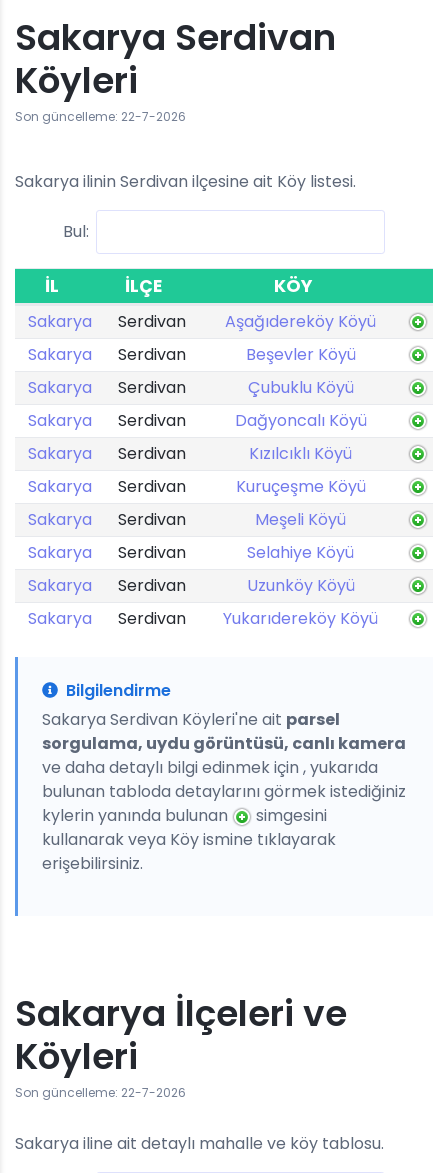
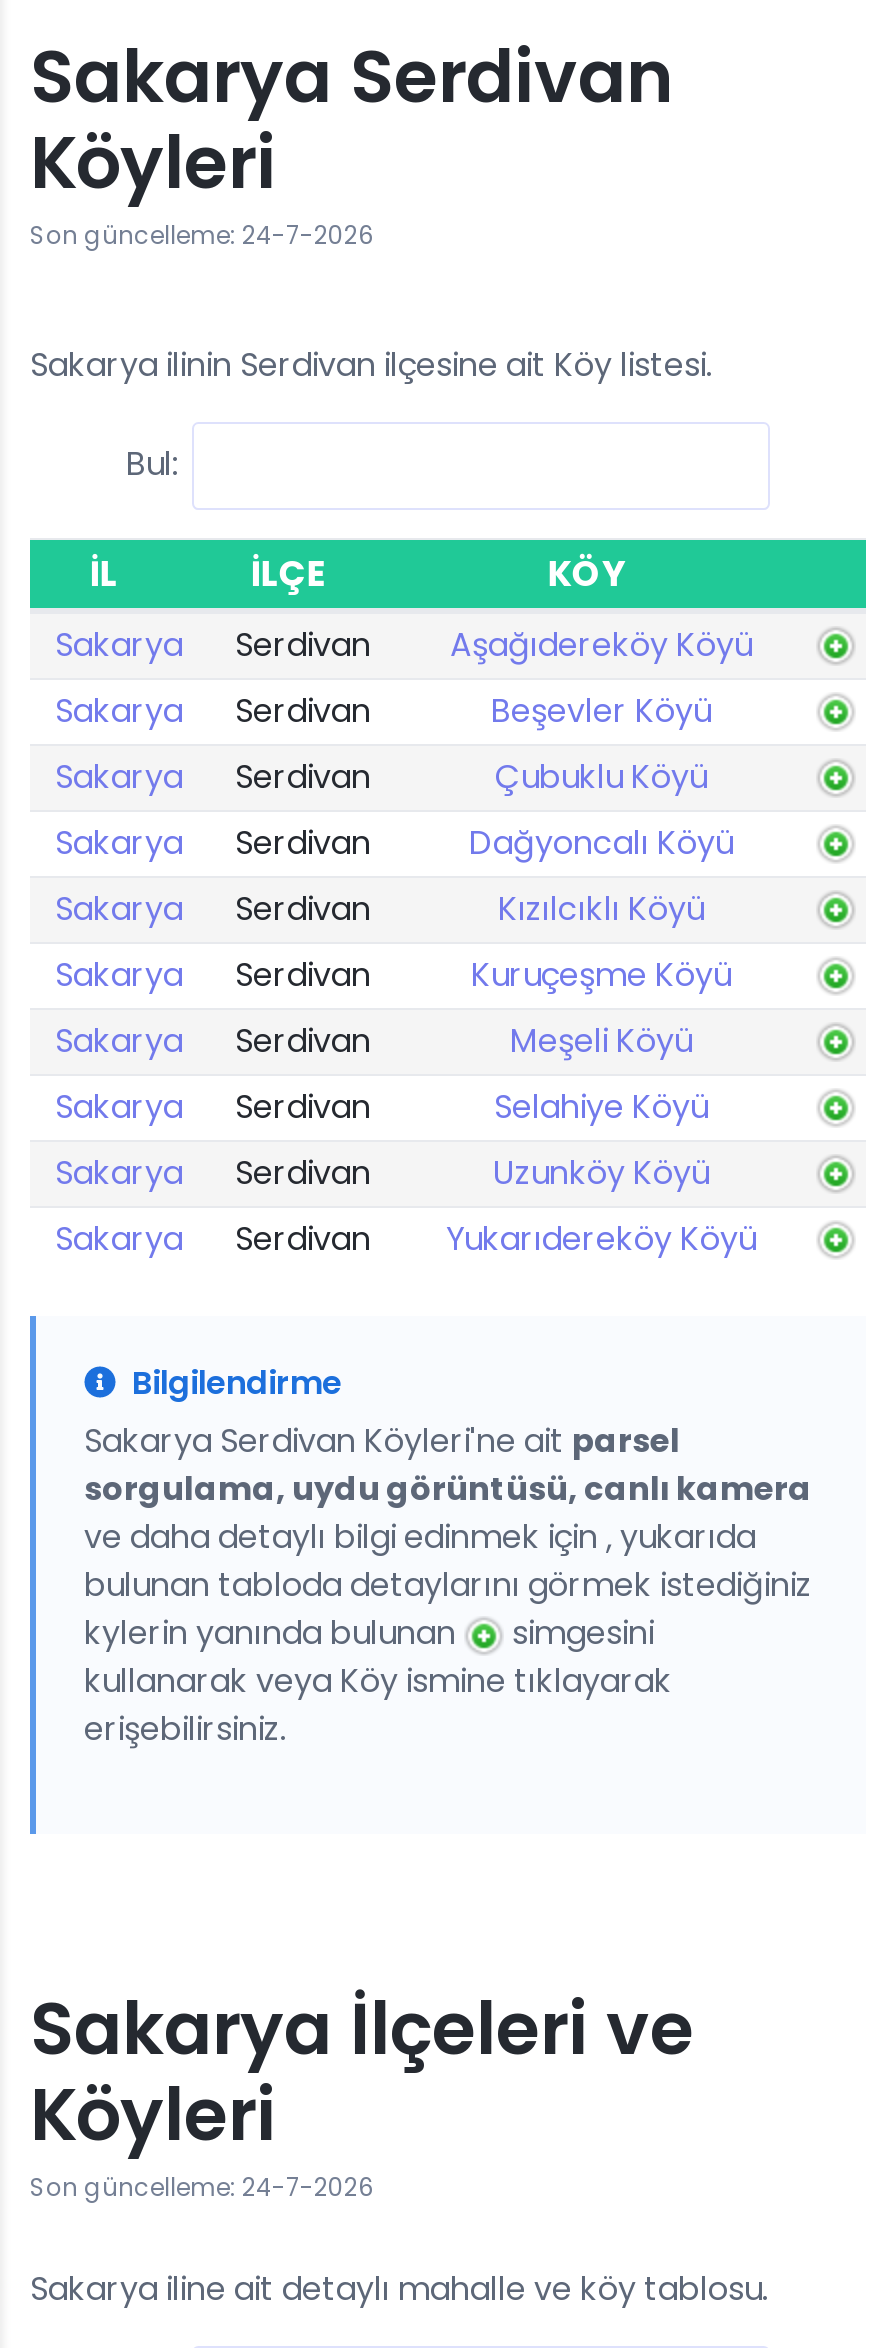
- Son güncelleme: 22-7-2026
+ Son güncelleme: 24-7-2026

- Son güncelleme: 22-7-2026
+ Son güncelleme: 24-7-2026
